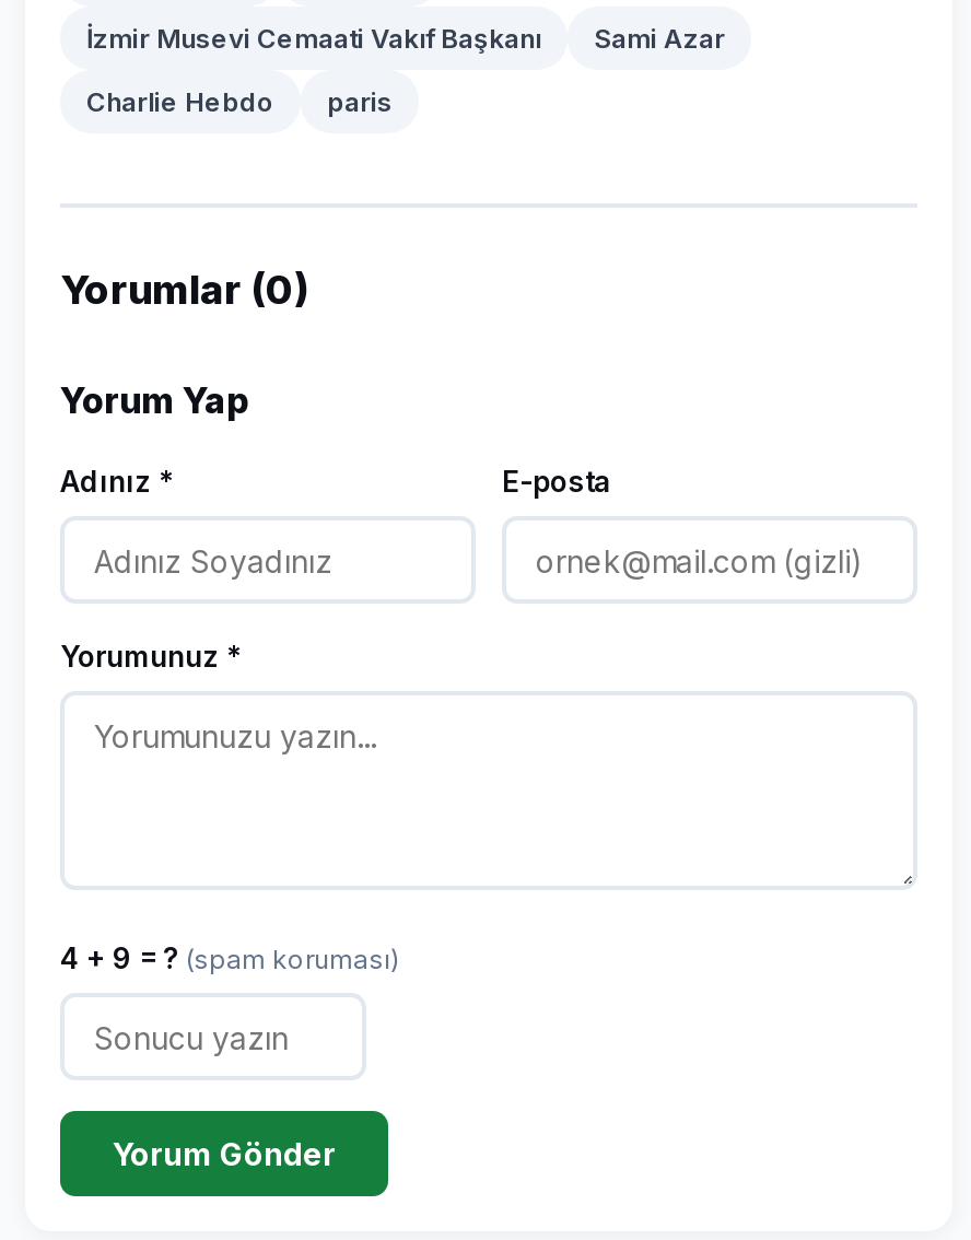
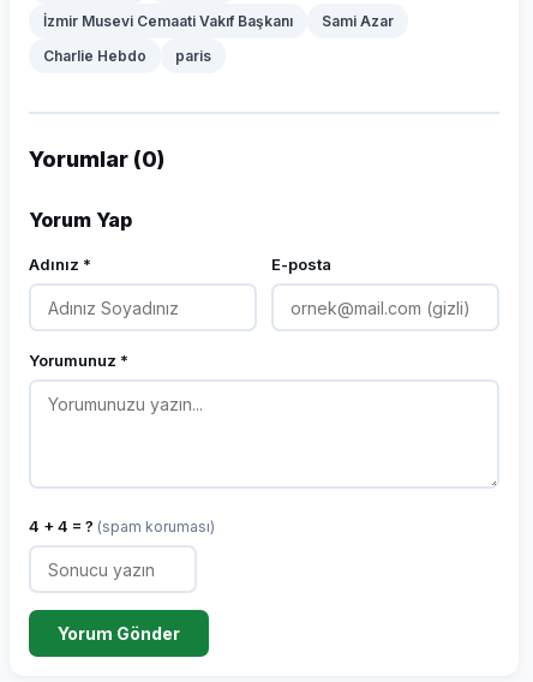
- 4 + 9 = ? (spam koruması)
+ 4 + 4 = ? (spam koruması)
